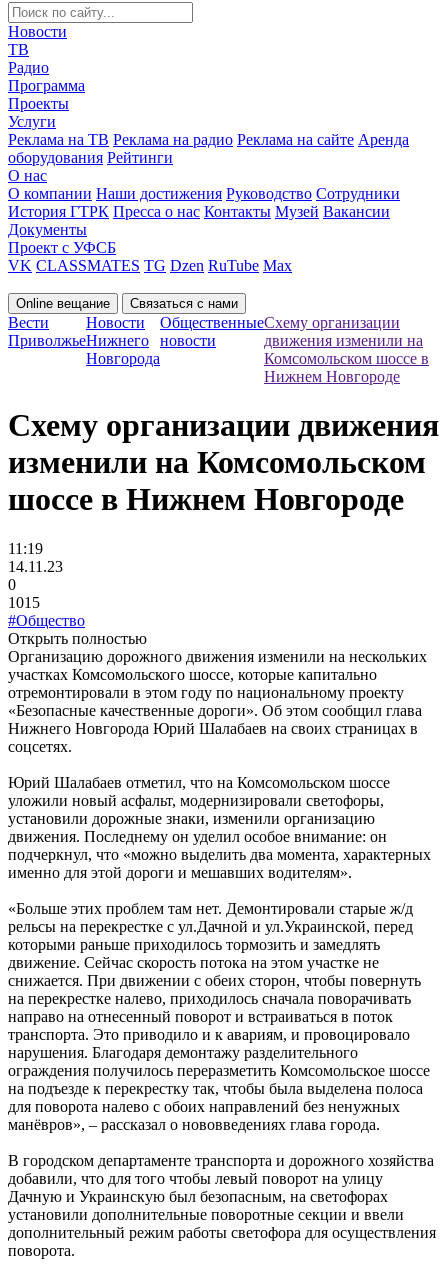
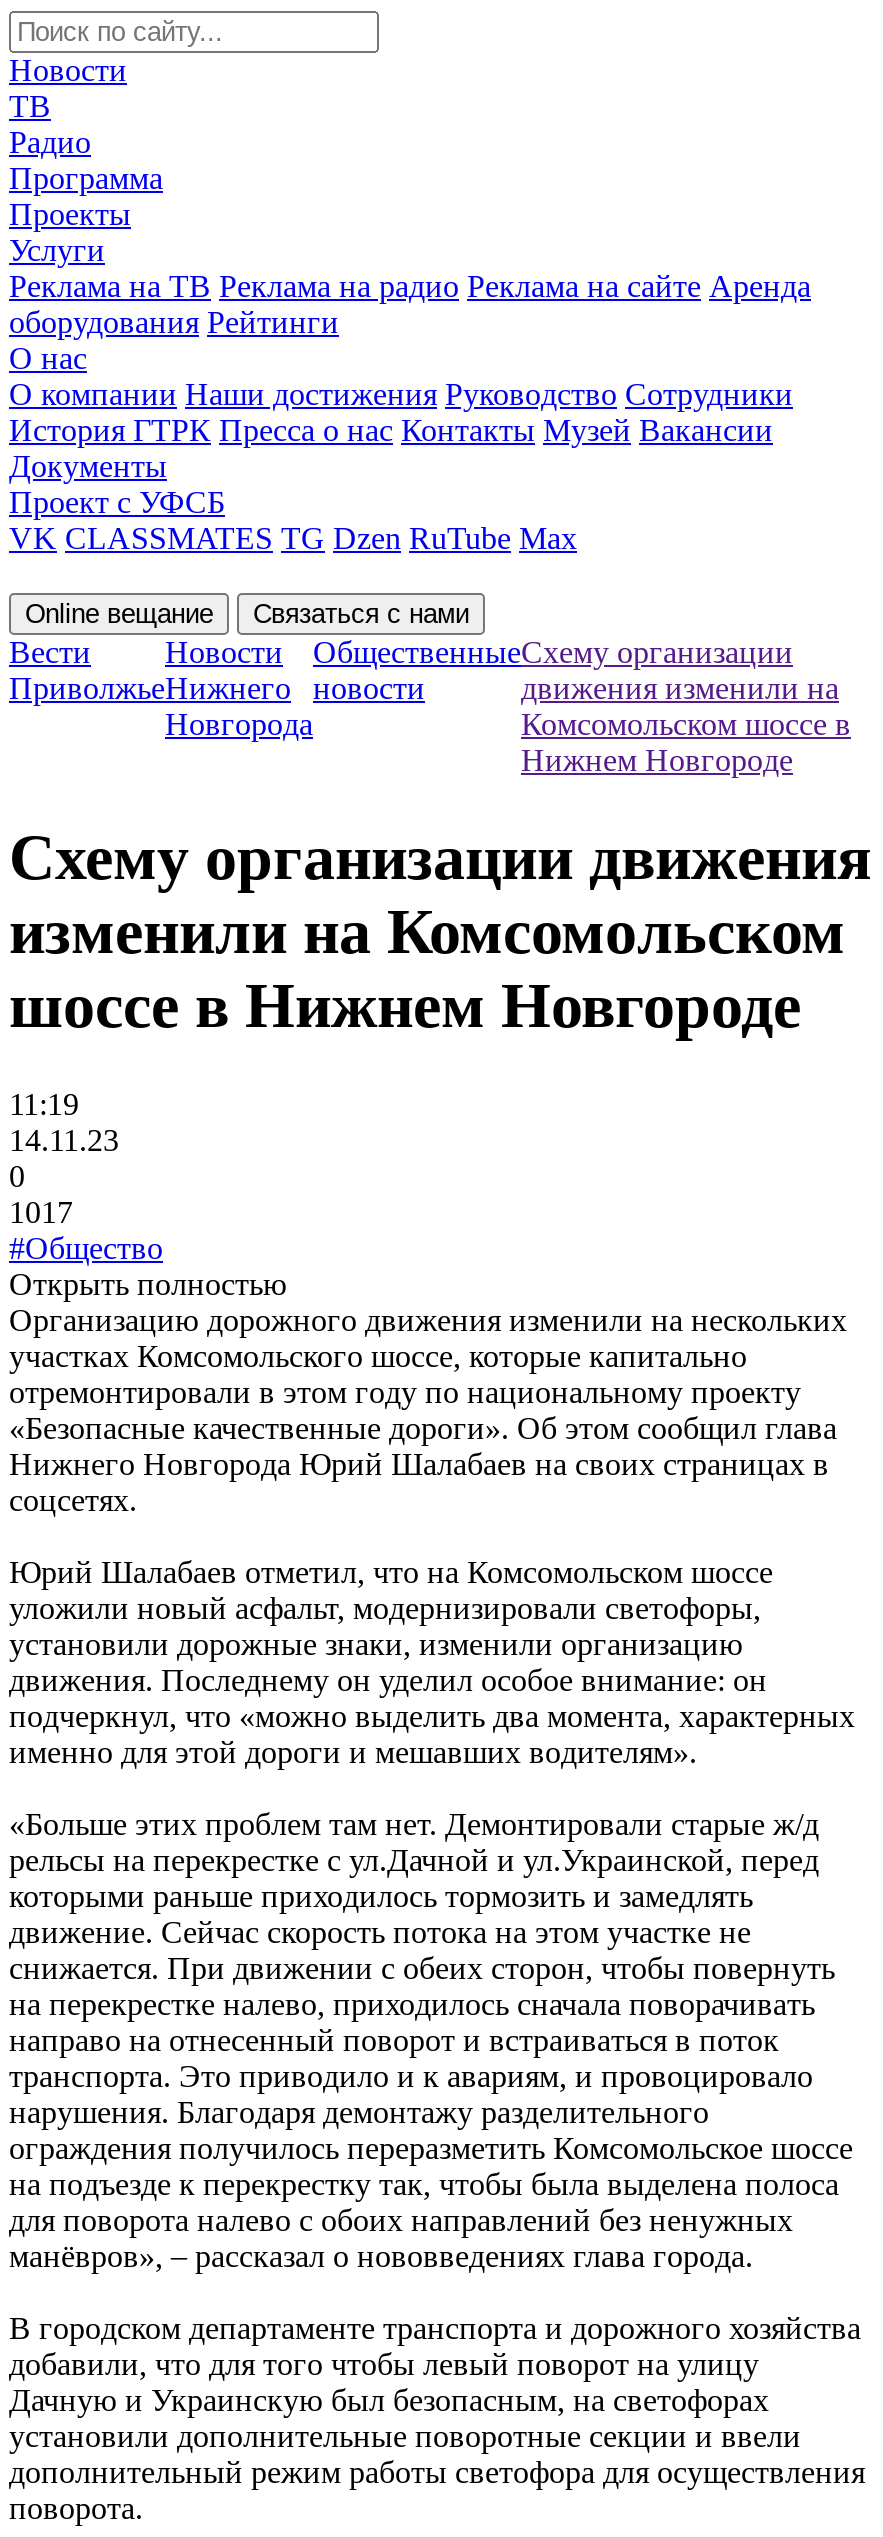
- 1015
+ 1017
